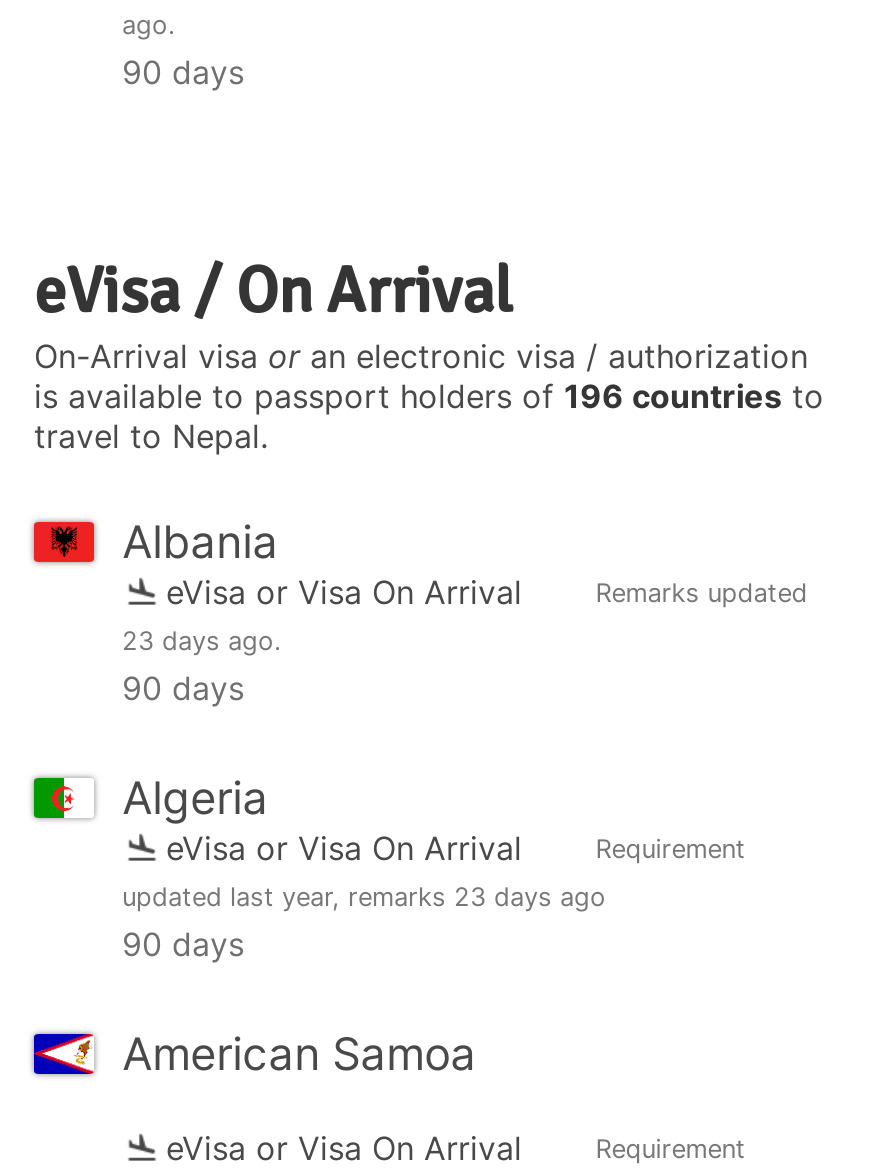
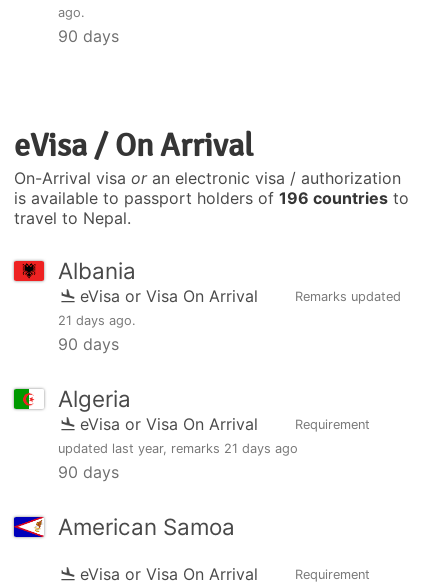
- 23 days ago.
+ 21 days ago.

- updated last year, remarks 23 days ago
+ updated last year, remarks 21 days ago
